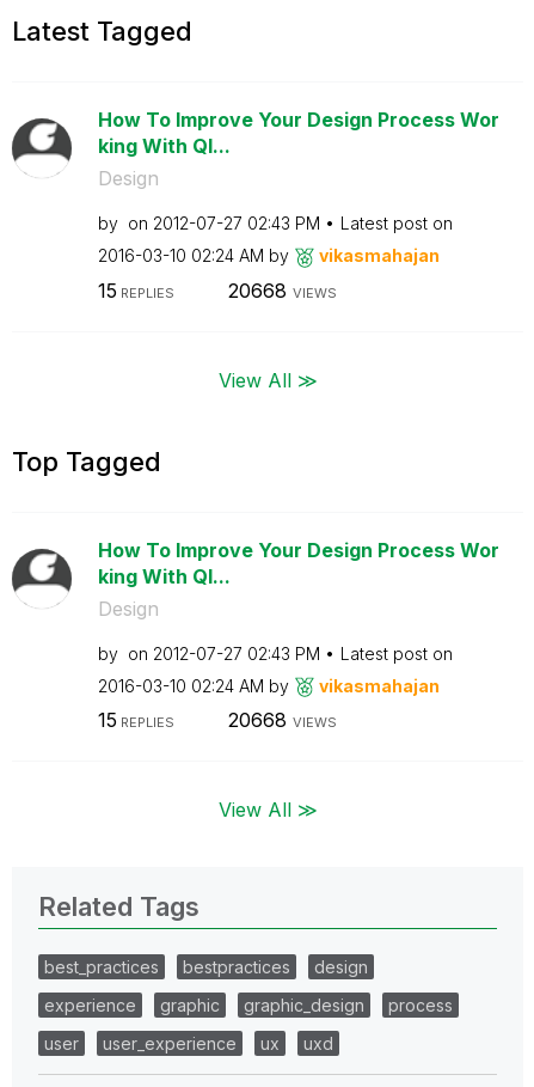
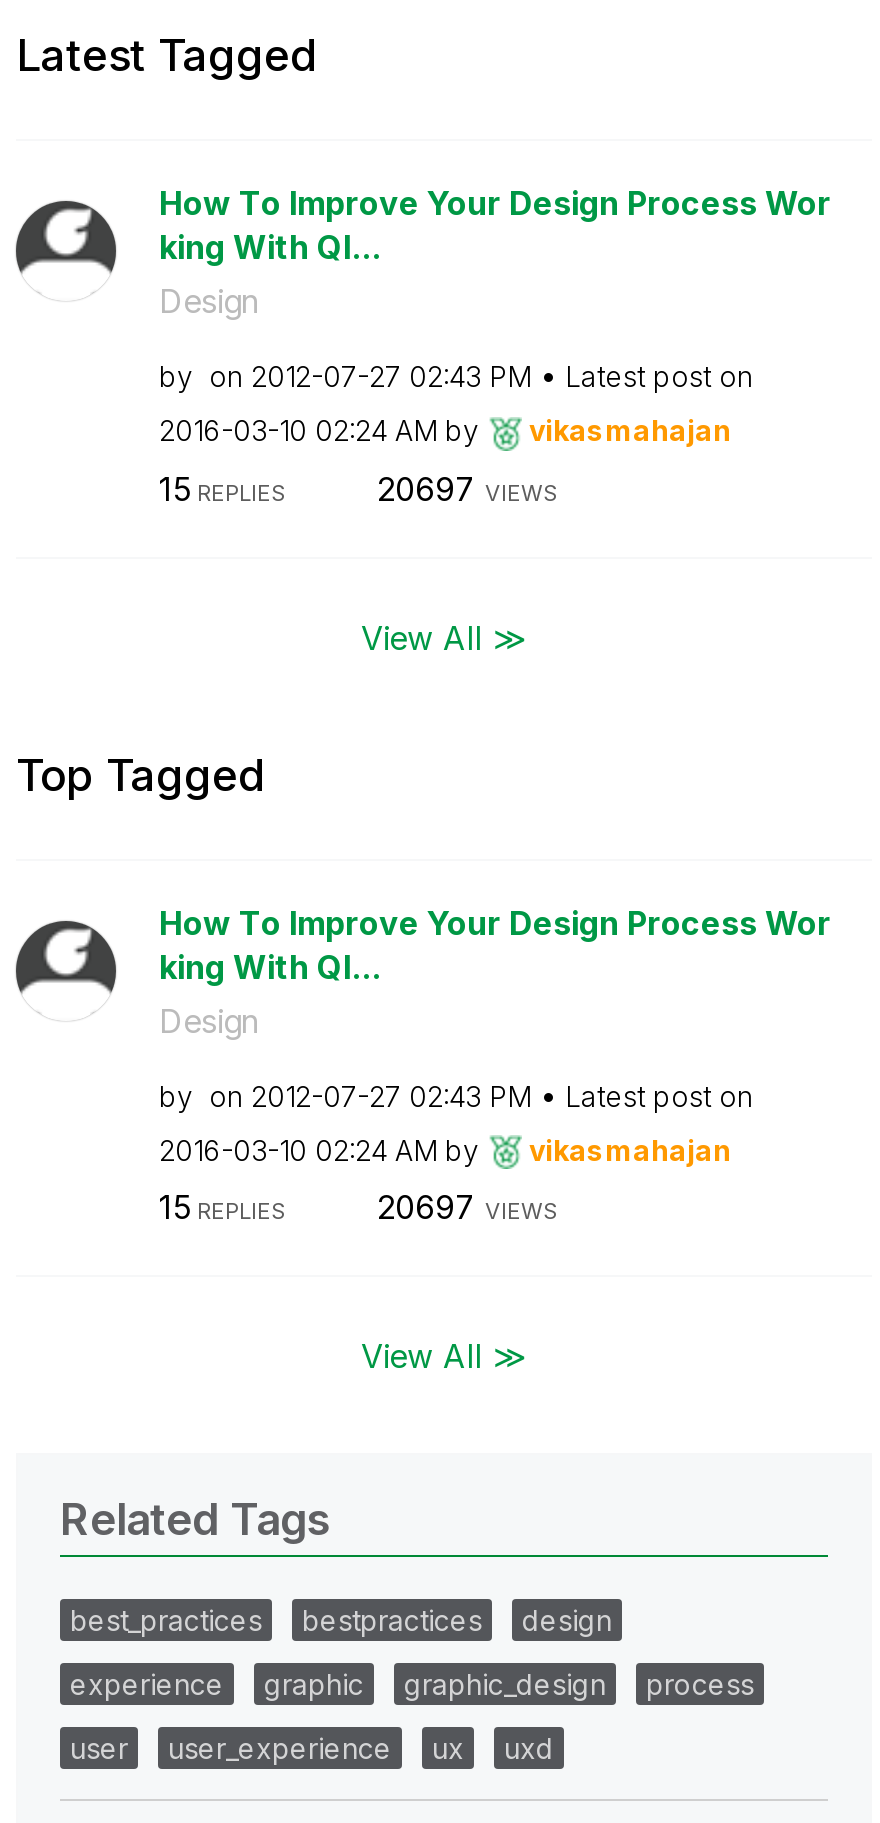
- 20668 VIEWS
+ 20697 VIEWS

- 20668 VIEWS
+ 20697 VIEWS
